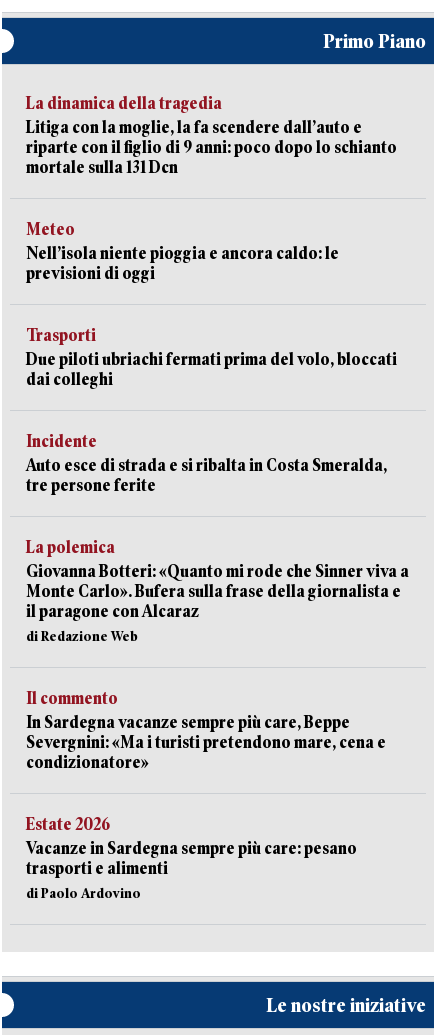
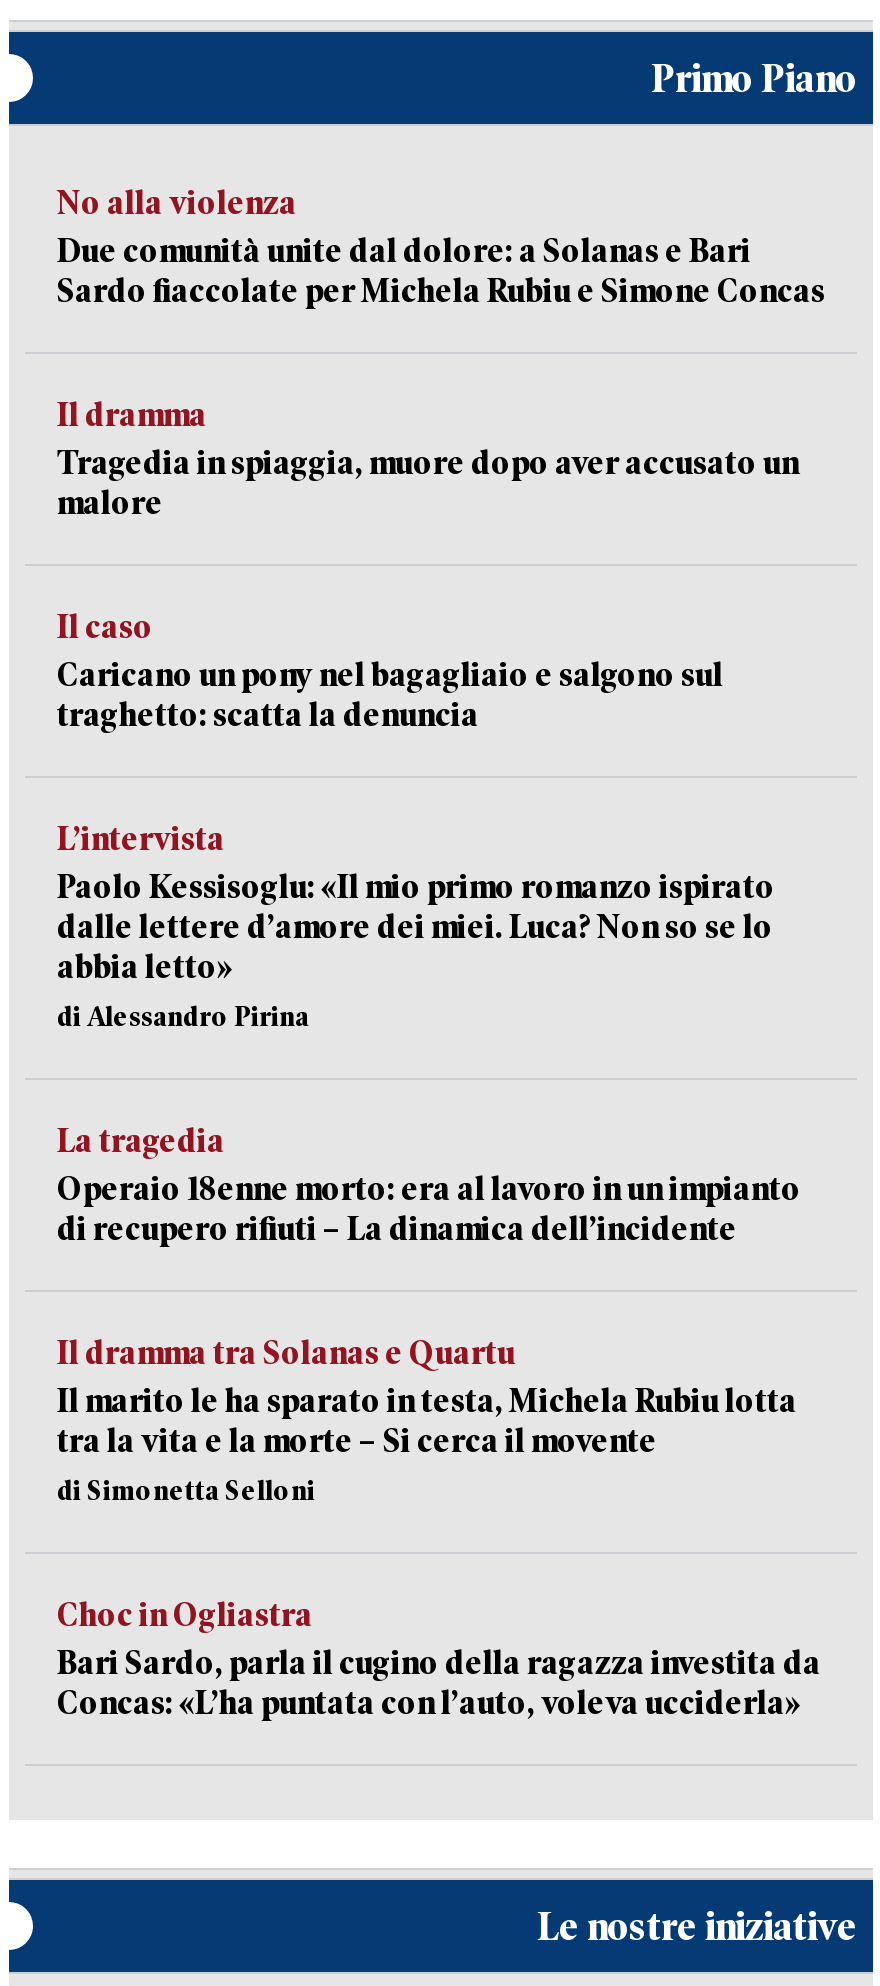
- La dinamica della tragedia
- Litiga con la moglie, la fa scendere dall’auto e
- riparte con il figlio di 9 anni: poco dopo lo schianto
- mortale sulla 131 Dcn
+ No alla violenza
+ Due comunità unite dal dolore: a Solanas e Bari
+ Sardo fiaccolate per Michela Rubiu e Simone Concas

- Meteo
- Nell’isola niente pioggia e ancora caldo: le
- previsioni di oggi
+ Il dramma
+ Tragedia in spiaggia, muore dopo aver accusato un
+ malore

- Trasporti
- Due piloti ubriachi fermati prima del volo, bloccati
- dai colleghi
+ Il caso
+ Caricano un pony nel bagagliaio e salgono sul
+ traghetto: scatta la denuncia

- Incidente
- Auto esce di strada e si ribalta in Costa Smeralda,
- tre persone ferite
+ L’intervista
+ Paolo Kessisoglu: «Il mio primo romanzo ispirato
+ dalle lettere d’amore dei miei. Luca? Non so se lo
+ abbia letto»
+ di Alessandro Pirina

- La polemica
- Giovanna Botteri: «Quanto mi rode che Sinner viva a
- Monte Carlo». Bufera sulla frase della giornalista e
- il paragone con Alcaraz
- di Redazione Web
+ La tragedia
+ Operaio 18enne morto: era al lavoro in un impianto
+ di recupero rifiuti – La dinamica dell’incidente

- Il commento
- In Sardegna vacanze sempre più care, Beppe
- Severgnini: «Ma i turisti pretendono mare, cena e
- condizionatore»
+ Il dramma tra Solanas e Quartu
+ Il marito le ha sparato in testa, Michela Rubiu lotta
+ tra la vita e la morte – Si cerca il movente
+ di Simonetta Selloni

- Estate 2026
- Vacanze in Sardegna sempre più care: pesano
- trasporti e alimenti
- di Paolo Ardovino
+ Choc in Ogliastra
+ Bari Sardo, parla il cugino della ragazza investita da
+ Concas: «L’ha puntata con l’auto, voleva ucciderla»
